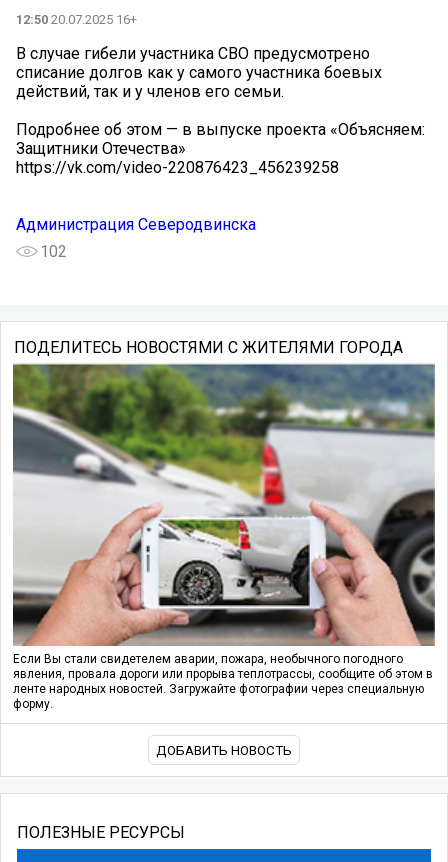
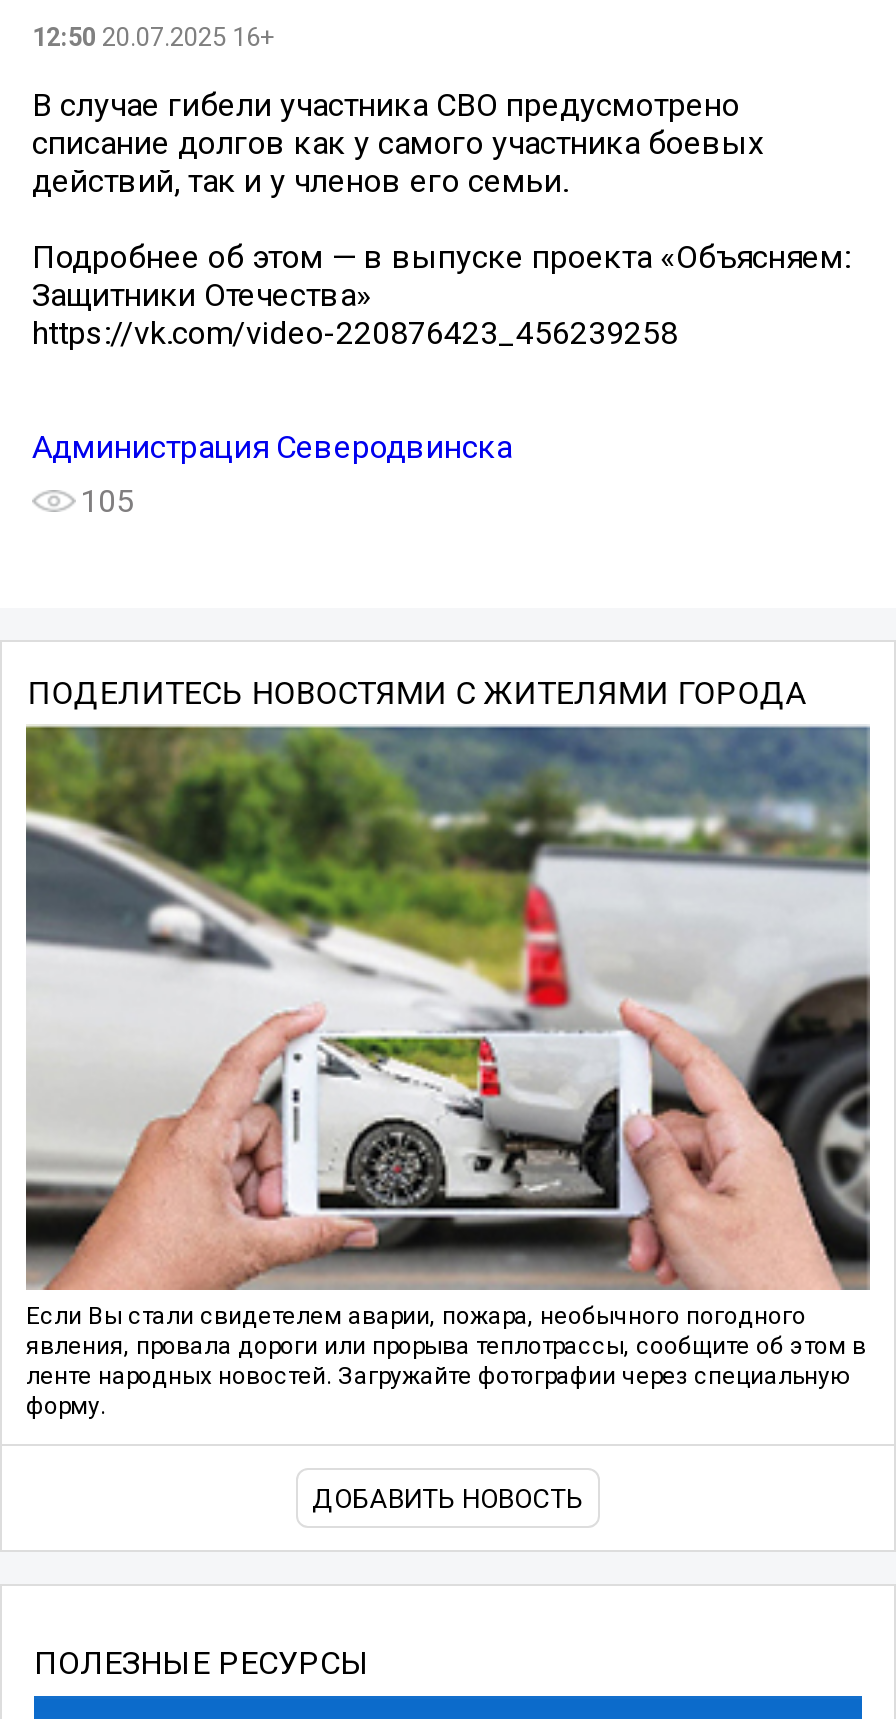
- 102
+ 105
